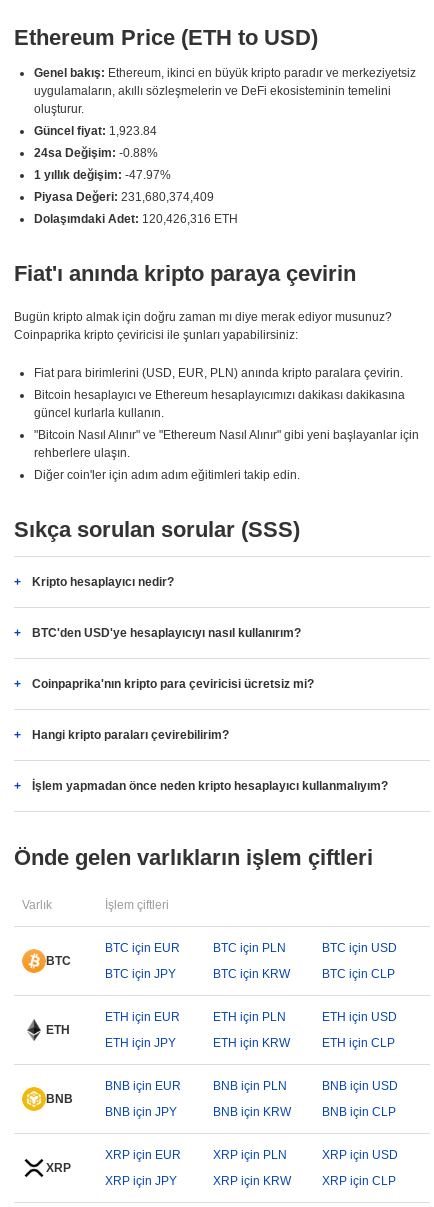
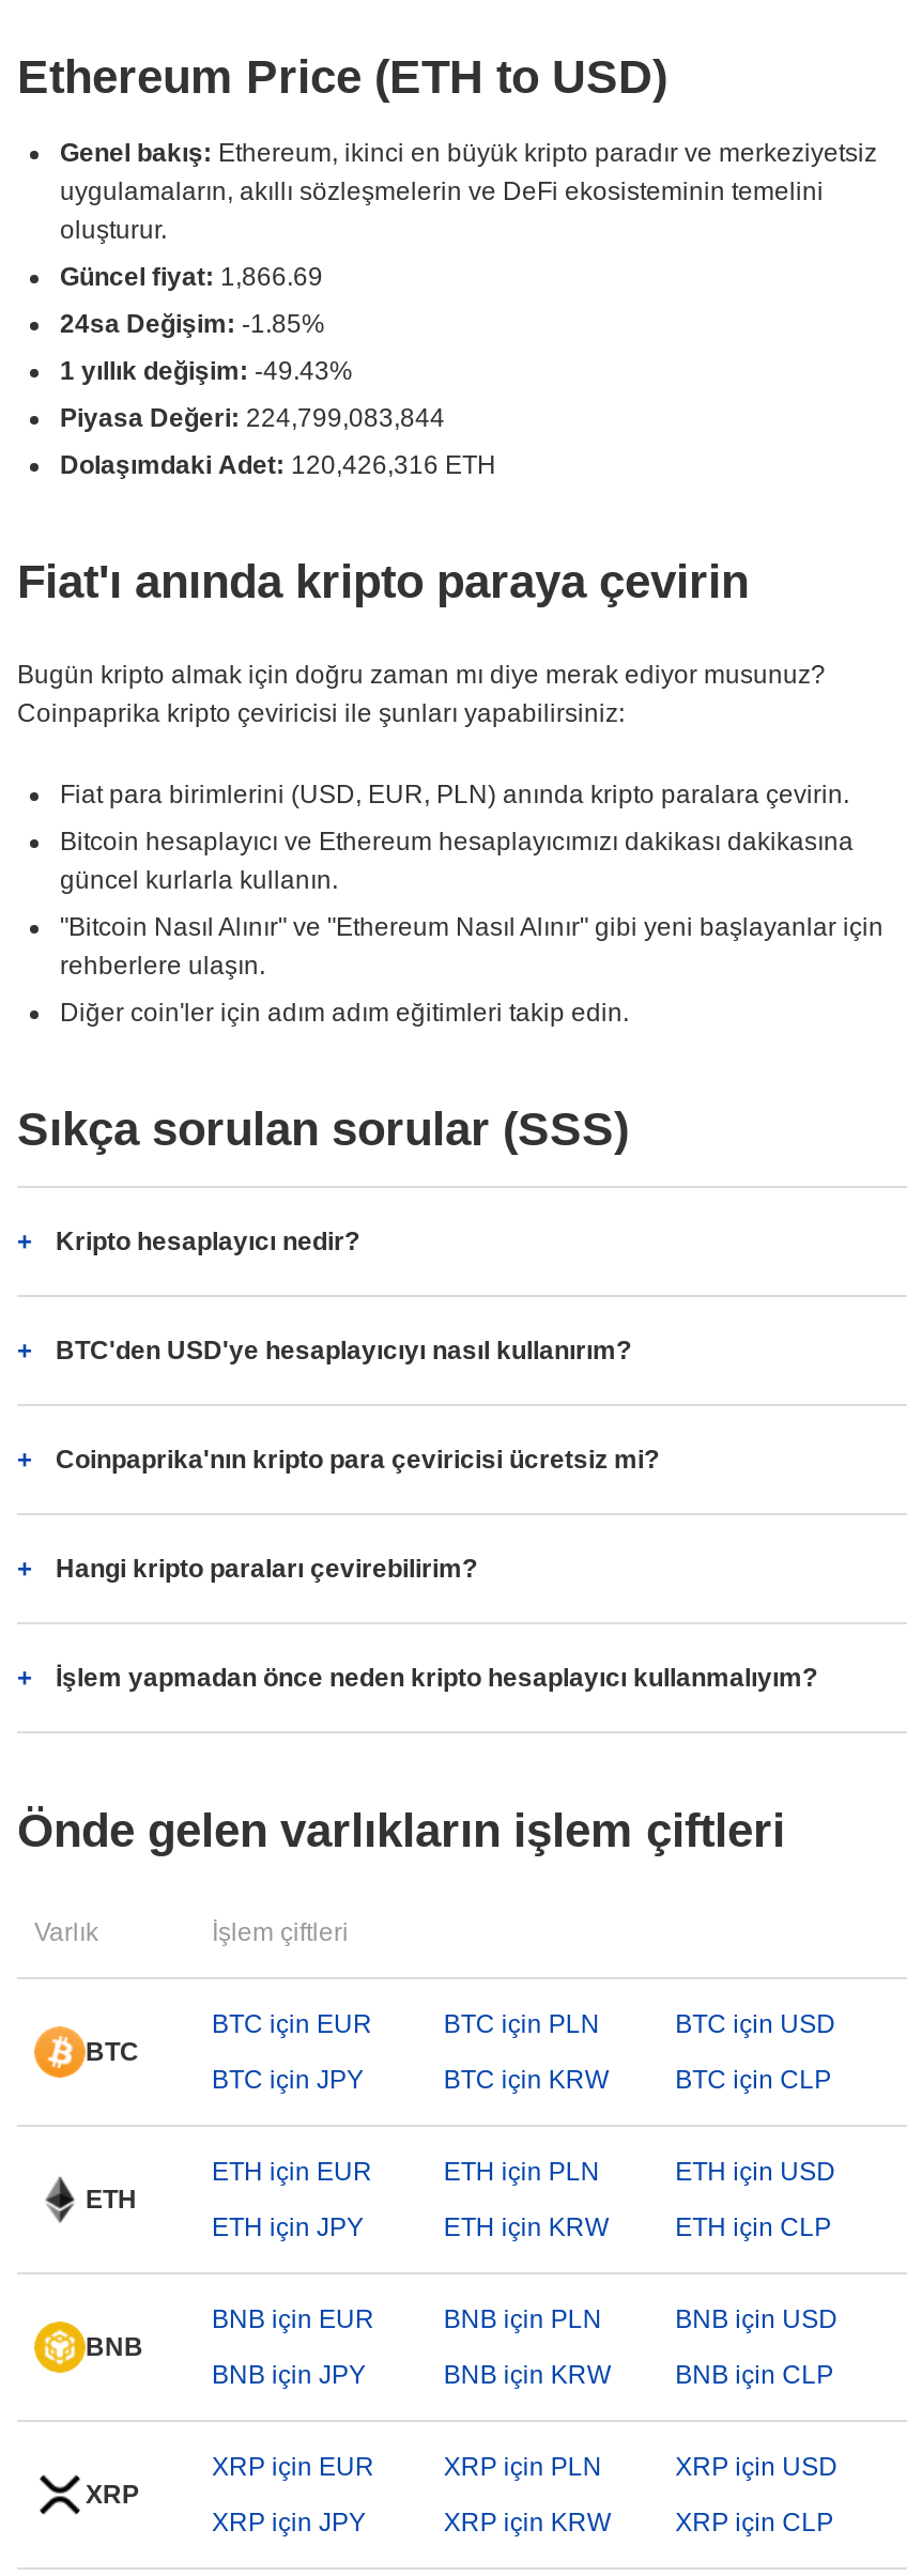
- Güncel fiyat: 1,923.84
+ Güncel fiyat: 1,866.69

- 24sa Değişim: -0.88%
+ 24sa Değişim: -1.85%

- 1 yıllık değişim: -47.97%
+ 1 yıllık değişim: -49.43%

- Piyasa Değeri: 231,680,374,409
+ Piyasa Değeri: 224,799,083,844
